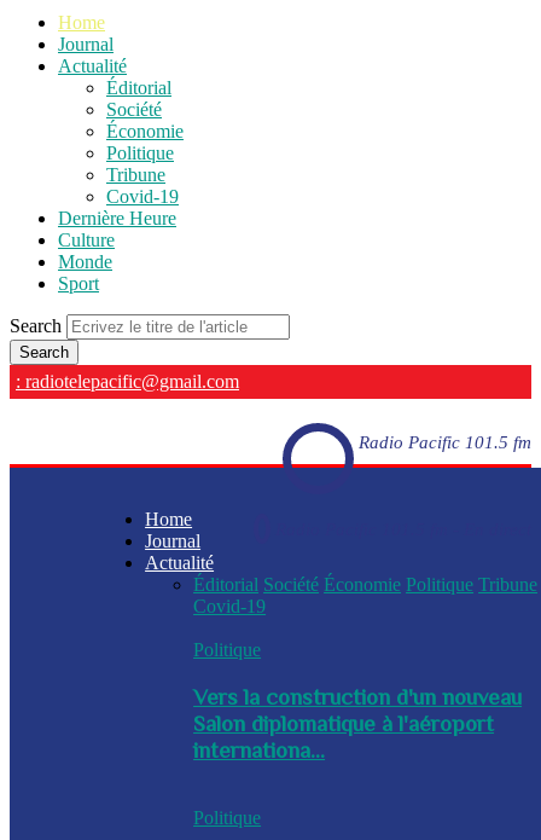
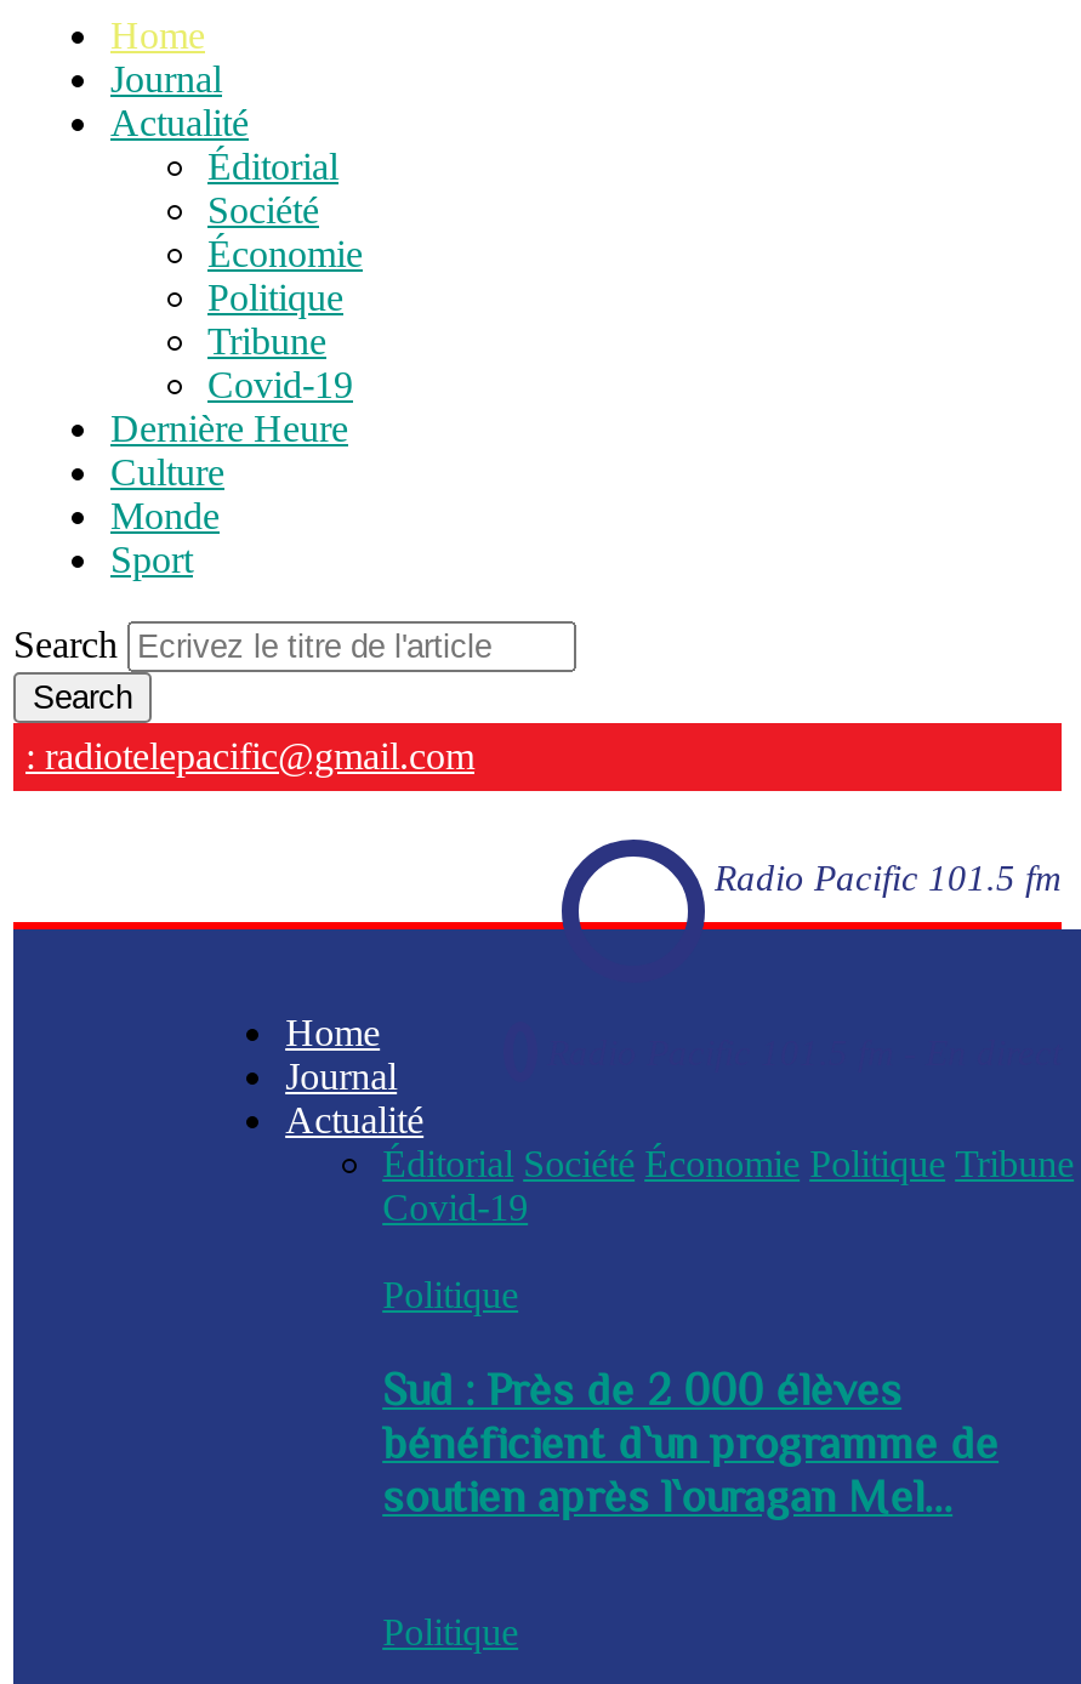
- Vers la construction d'un nouveau
- Salon diplomatique à l'aéroport
- internationa...
+ Sud : Près de 2 000 élèves
+ bénéficient d`un programme de
+ soutien après l`ouragan Mel...
